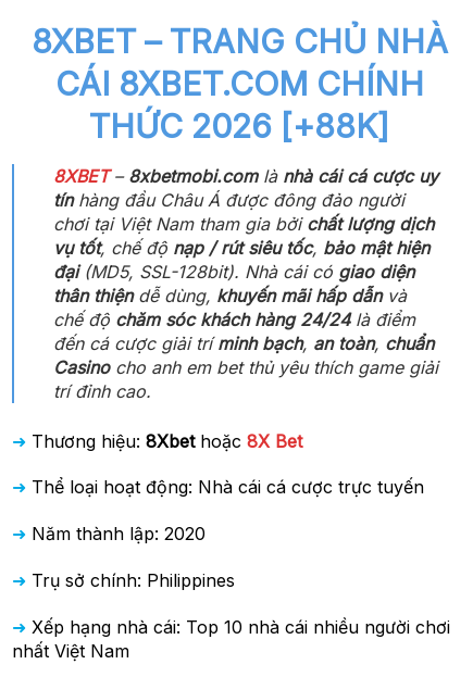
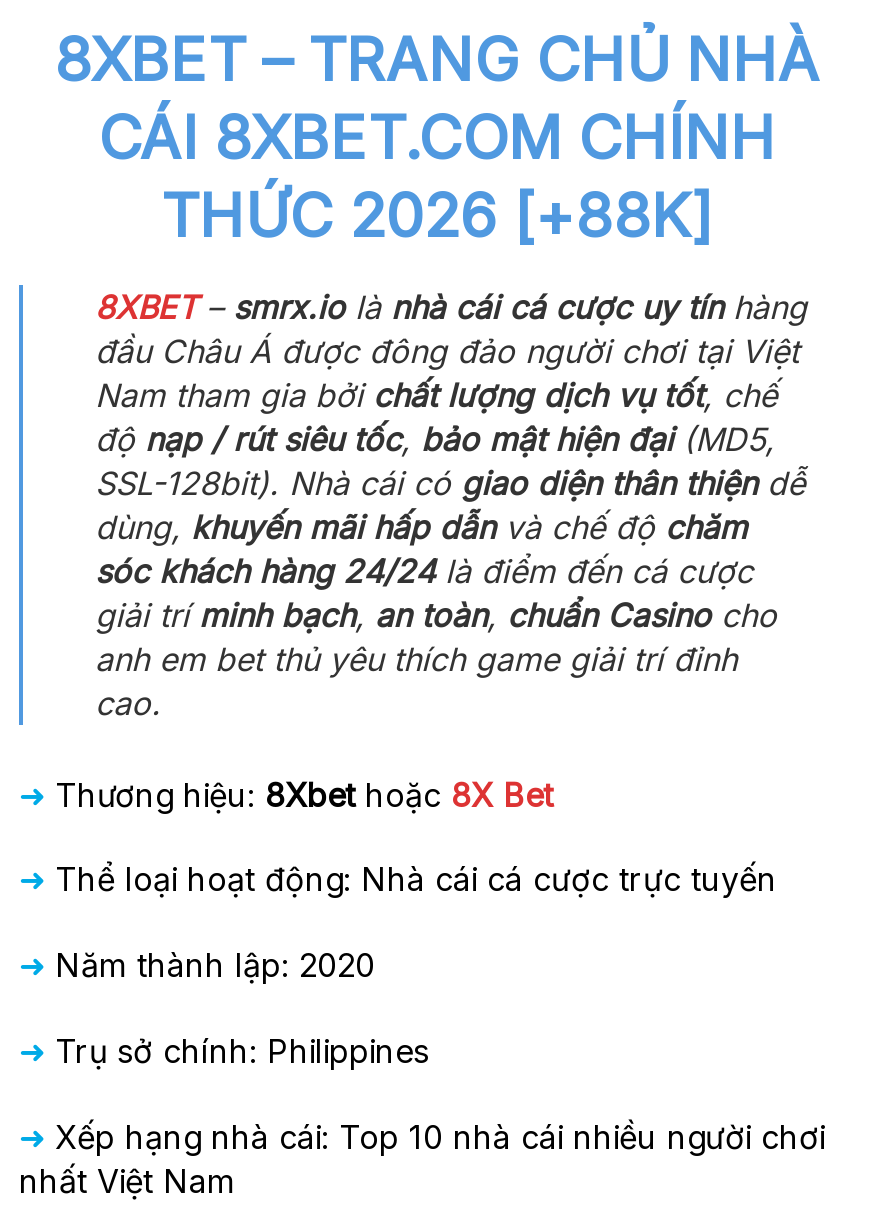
- 8XBET– 8xbetmobi.com là nhà cái cá cược uy
- tín hàng đầu Châu Á được đông đảo người
- chơi tại Việt Nam tham gia bởi chất lượng dịch
- vụ tốt, chế độ nạp / rút siêu tốc, bảo mật hiện
- đại (MD5, SSL-128bit). Nhà cái có giao diện
- thân thiện dễ dùng, khuyến mãi hấp dẫn và
- chế độ chăm sóc khách hàng 24/24 là điểm
- đến cá cược giải tríminh bạch, an toàn, chuẩn
- Casino cho anh em bet thủ yêu thích game giải
- trí đỉnh cao.
+ 8XBET– smrx.io là nhà cái cá cược uy tín hàng
+ đầu Châu Á được đông đảo người chơi tại Việt
+ Nam tham gia bởi chất lượng dịch vụ tốt, chế
+ độ nạp / rút siêu tốc, bảo mật hiện đại (MD5,
+ SSL-128bit). Nhà cái có giao diện thân thiện dễ
+ dùng, khuyến mãi hấp dẫn và chế độ chăm
+ sóc khách hàng 24/24 là điểm đến cá cược
+ giải trí minh bạch, an toàn, chuẩn Casino cho
+ anh em bet thủ yêu thích game giải trí đỉnh
+ cao.
